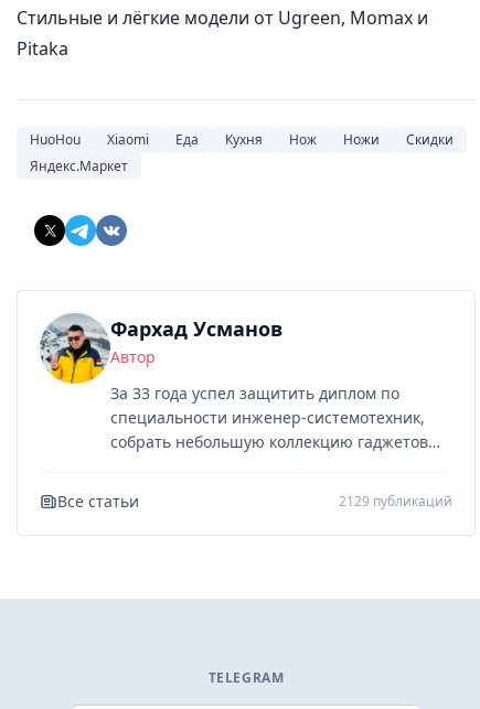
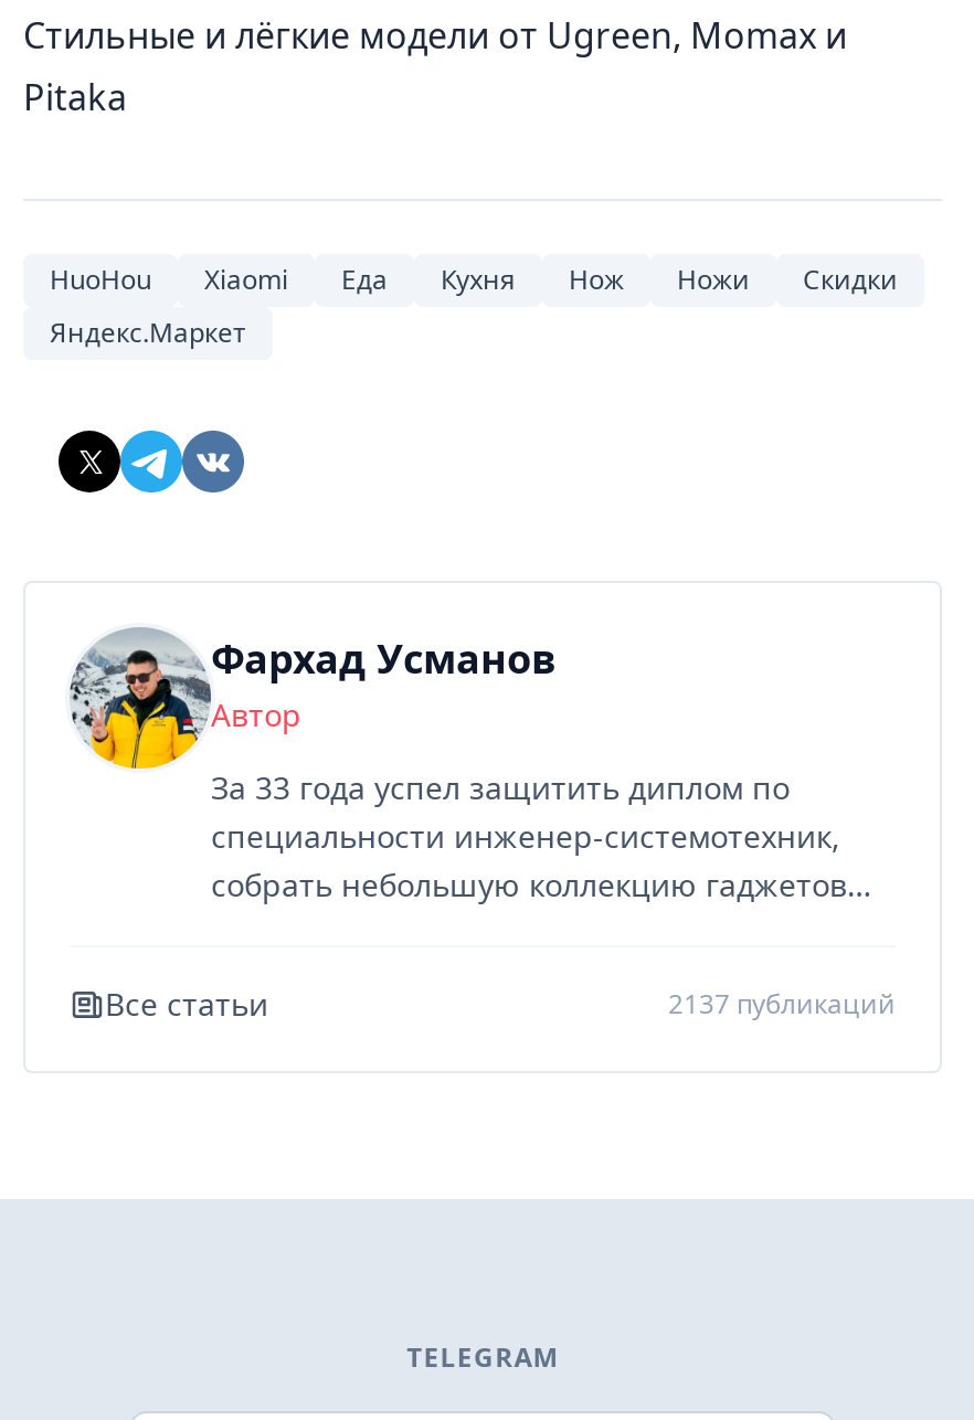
- 2129 публикаций
+ 2137 публикаций
